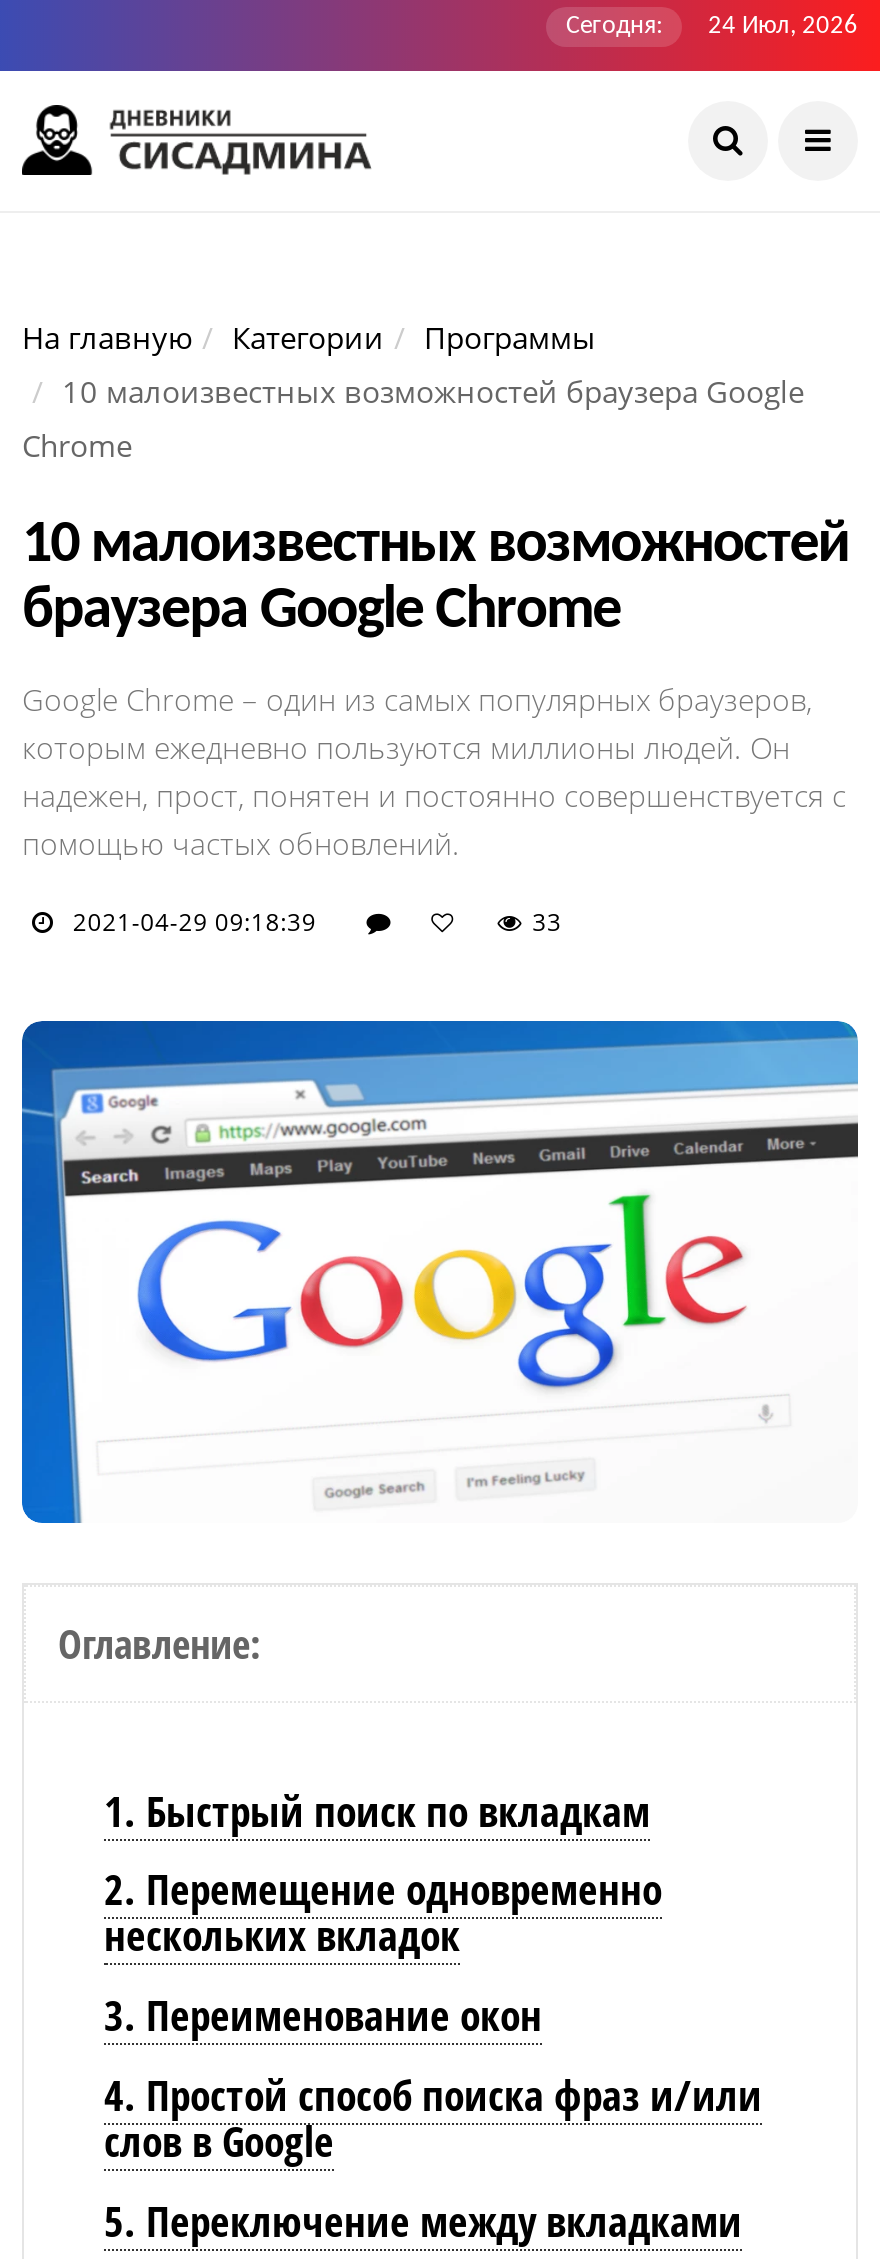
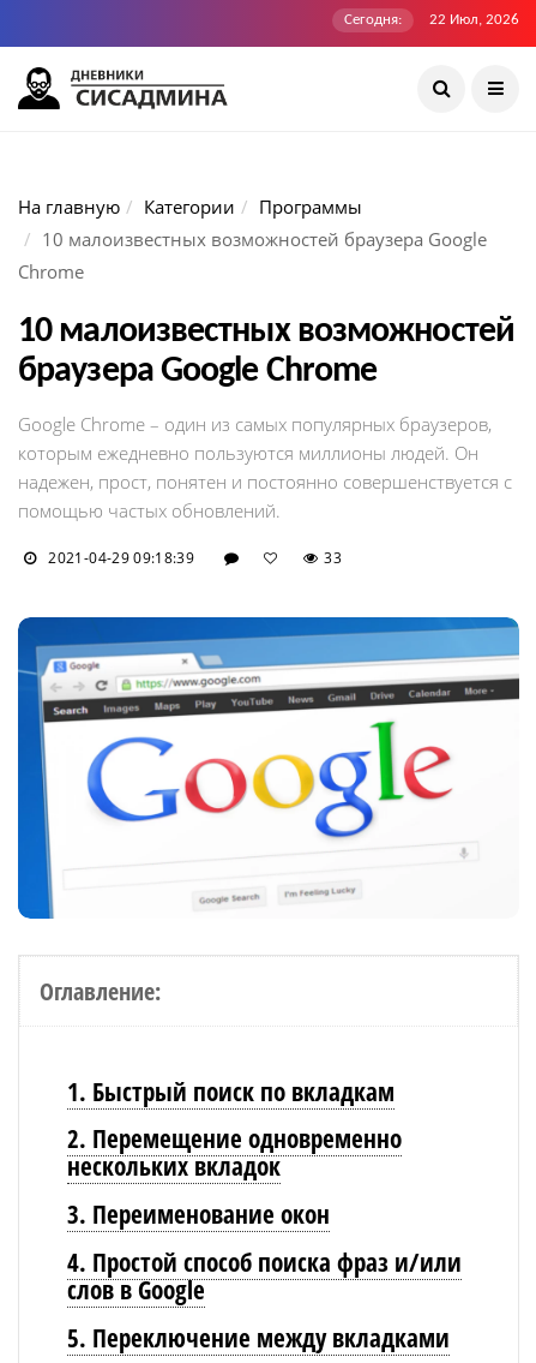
- Сегодня: 24 Июл, 2026
+ Сегодня: 22 Июл, 2026
